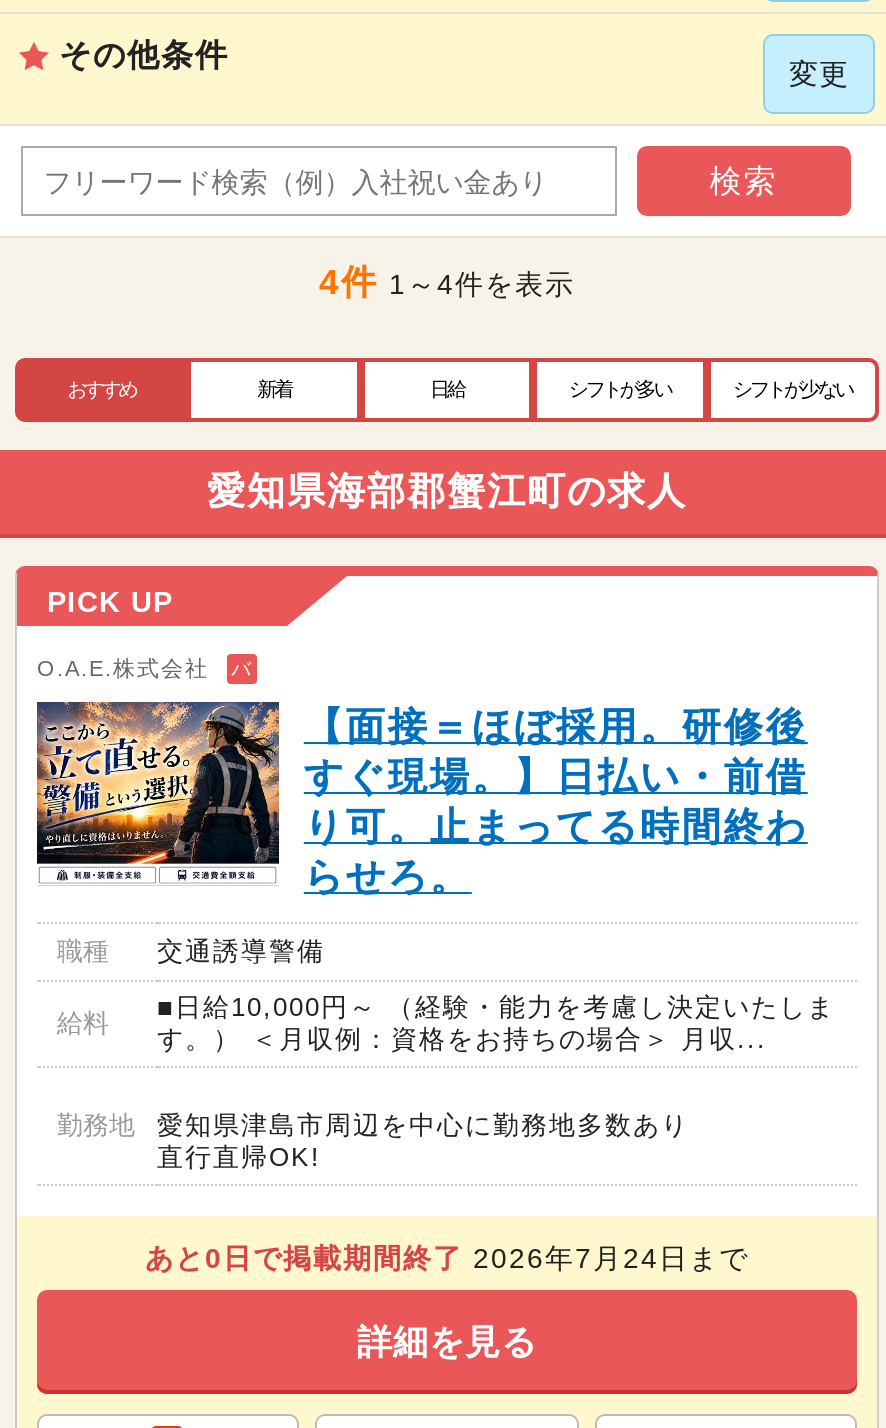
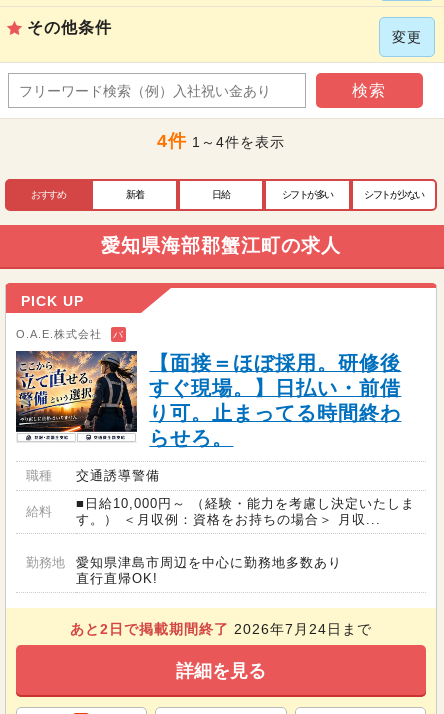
- あと0日で掲載期間終了2026年7月24日まで
+ あと2日で掲載期間終了2026年7月24日まで
